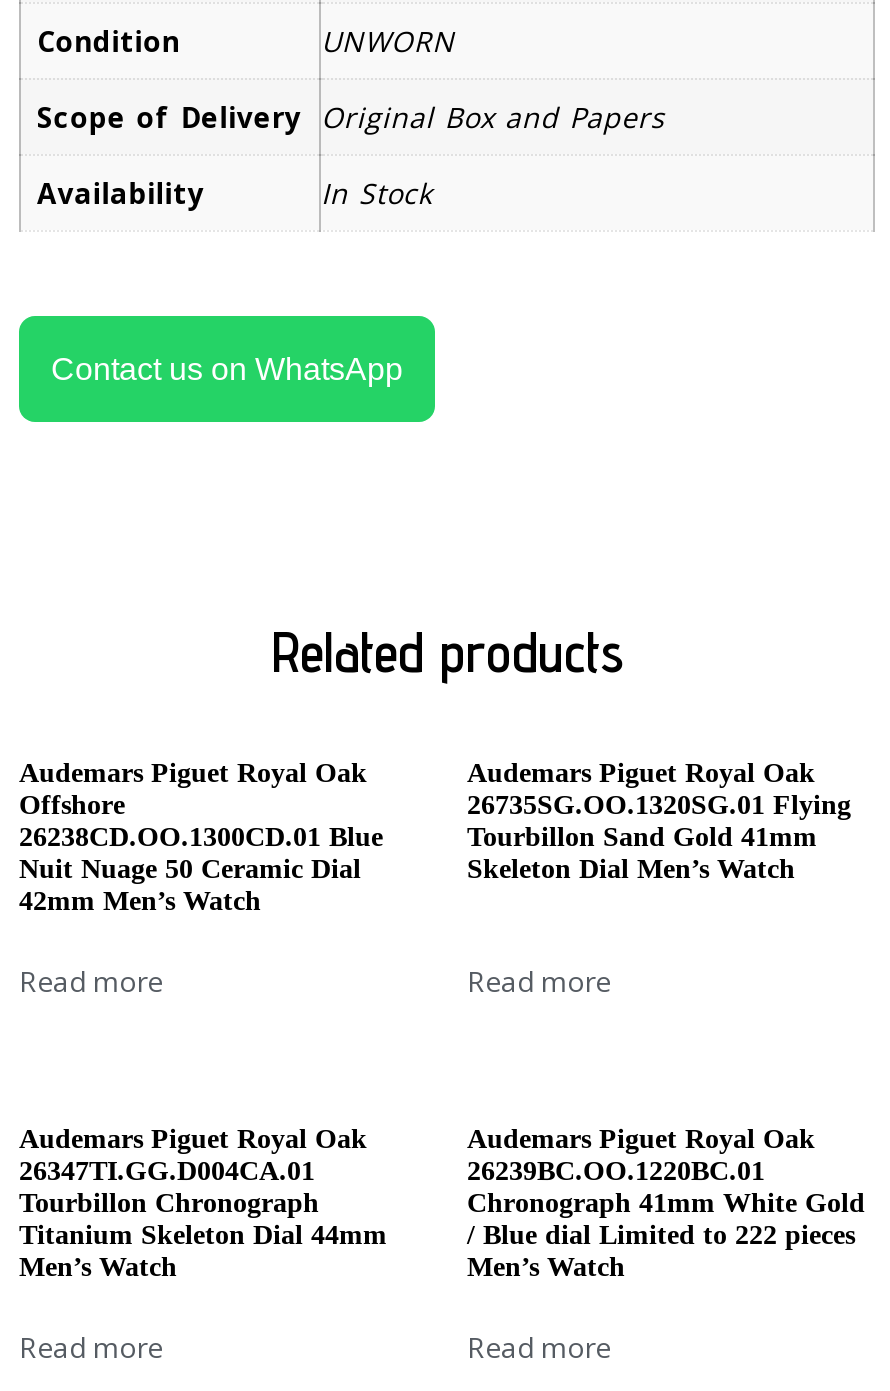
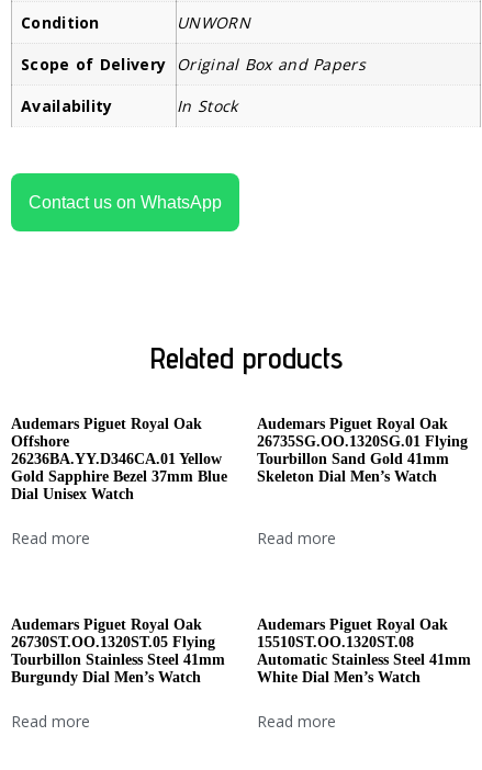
- 26238CD.OO.1300CD.01 Blue
- Nuit Nuage 50 Ceramic Dial
- 42mm Men’s Watch
+ 26236BA.YY.D346CA.01 Yellow
+ Gold Sapphire Bezel 37mm Blue
+ Dial Unisex Watch

- 26347TI.GG.D004CA.01
- Tourbillon Chronograph
- Titanium Skeleton Dial 44mm
- Men’s Watch
+ 26730ST.OO.1320ST.05 Flying
+ Tourbillon Stainless Steel 41mm
+ Burgundy Dial Men’s Watch

- 26239BC.OO.1220BC.01
- Chronograph 41mm White Gold
- / Blue dial Limited to 222 pieces
- Men’s Watch
+ 15510ST.OO.1320ST.08
+ Automatic Stainless Steel 41mm
+ White Dial Men’s Watch
